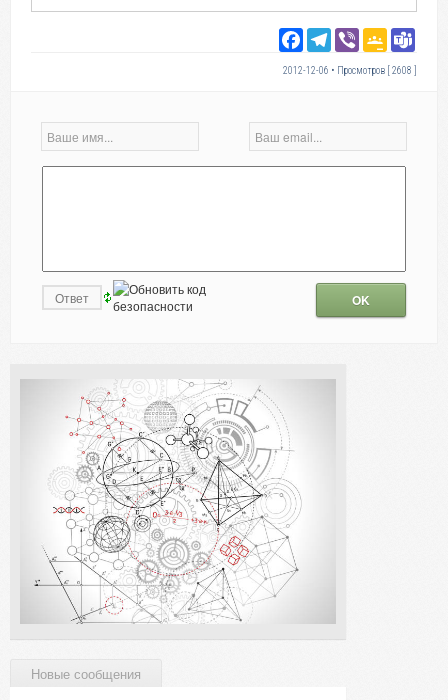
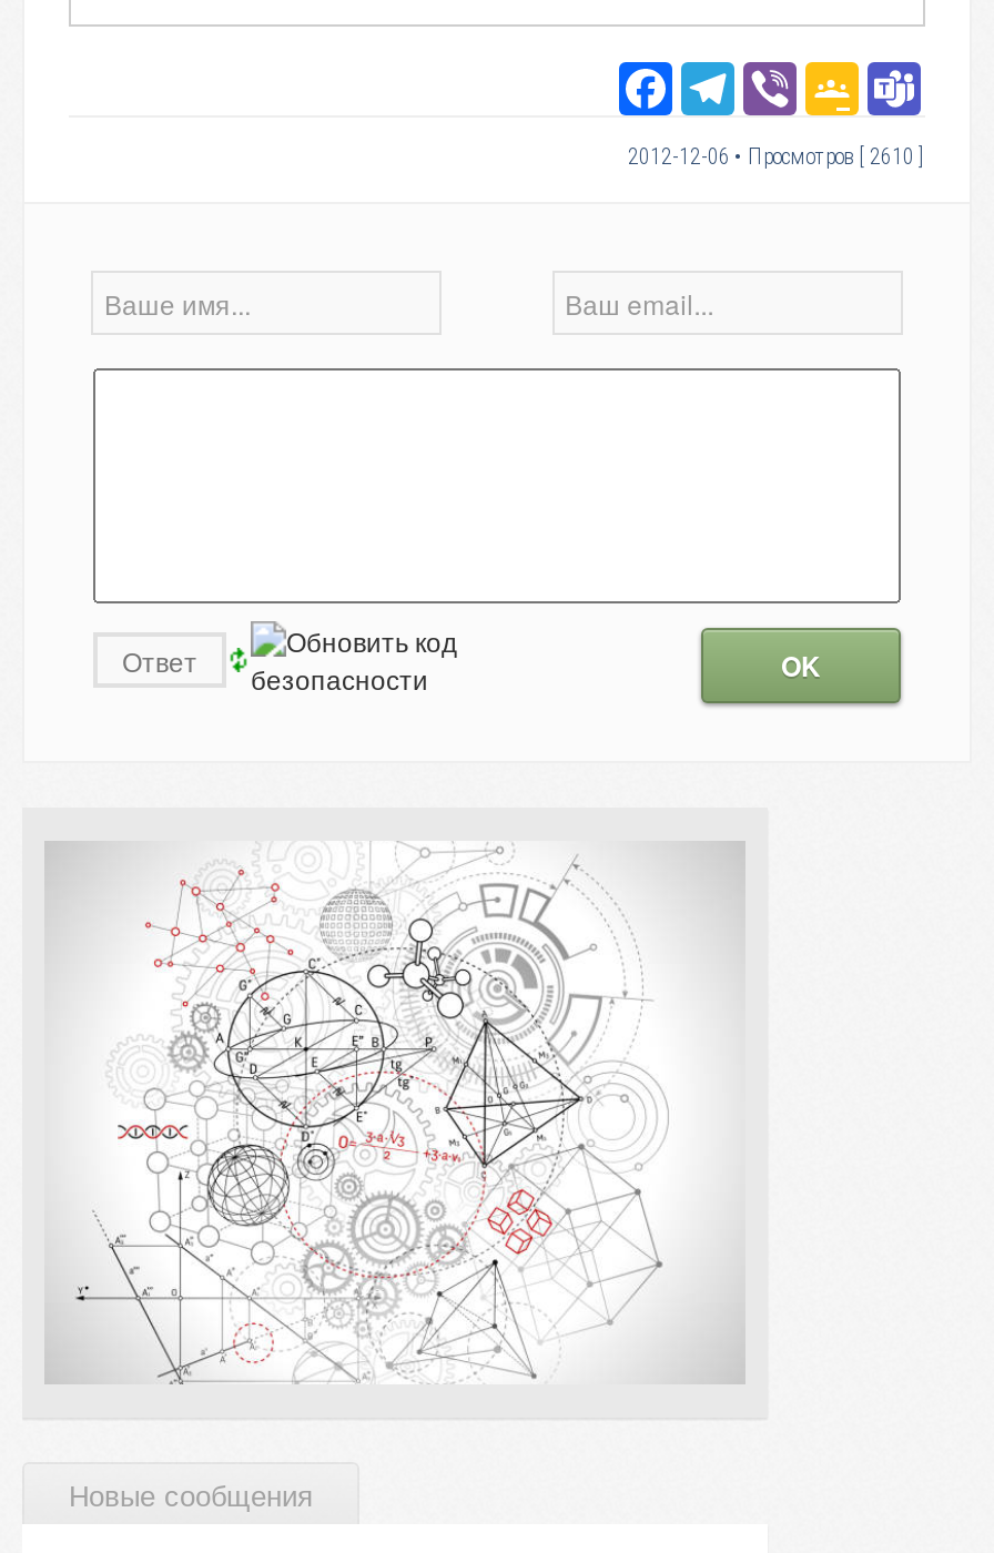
- 2012-12-06 • Просмотров [ 2608 ]
+ 2012-12-06 • Просмотров [ 2610 ]
